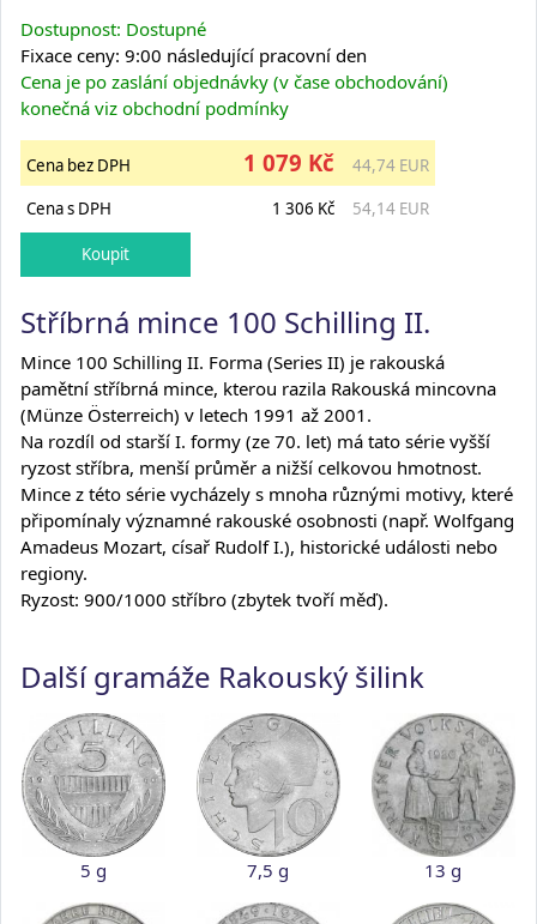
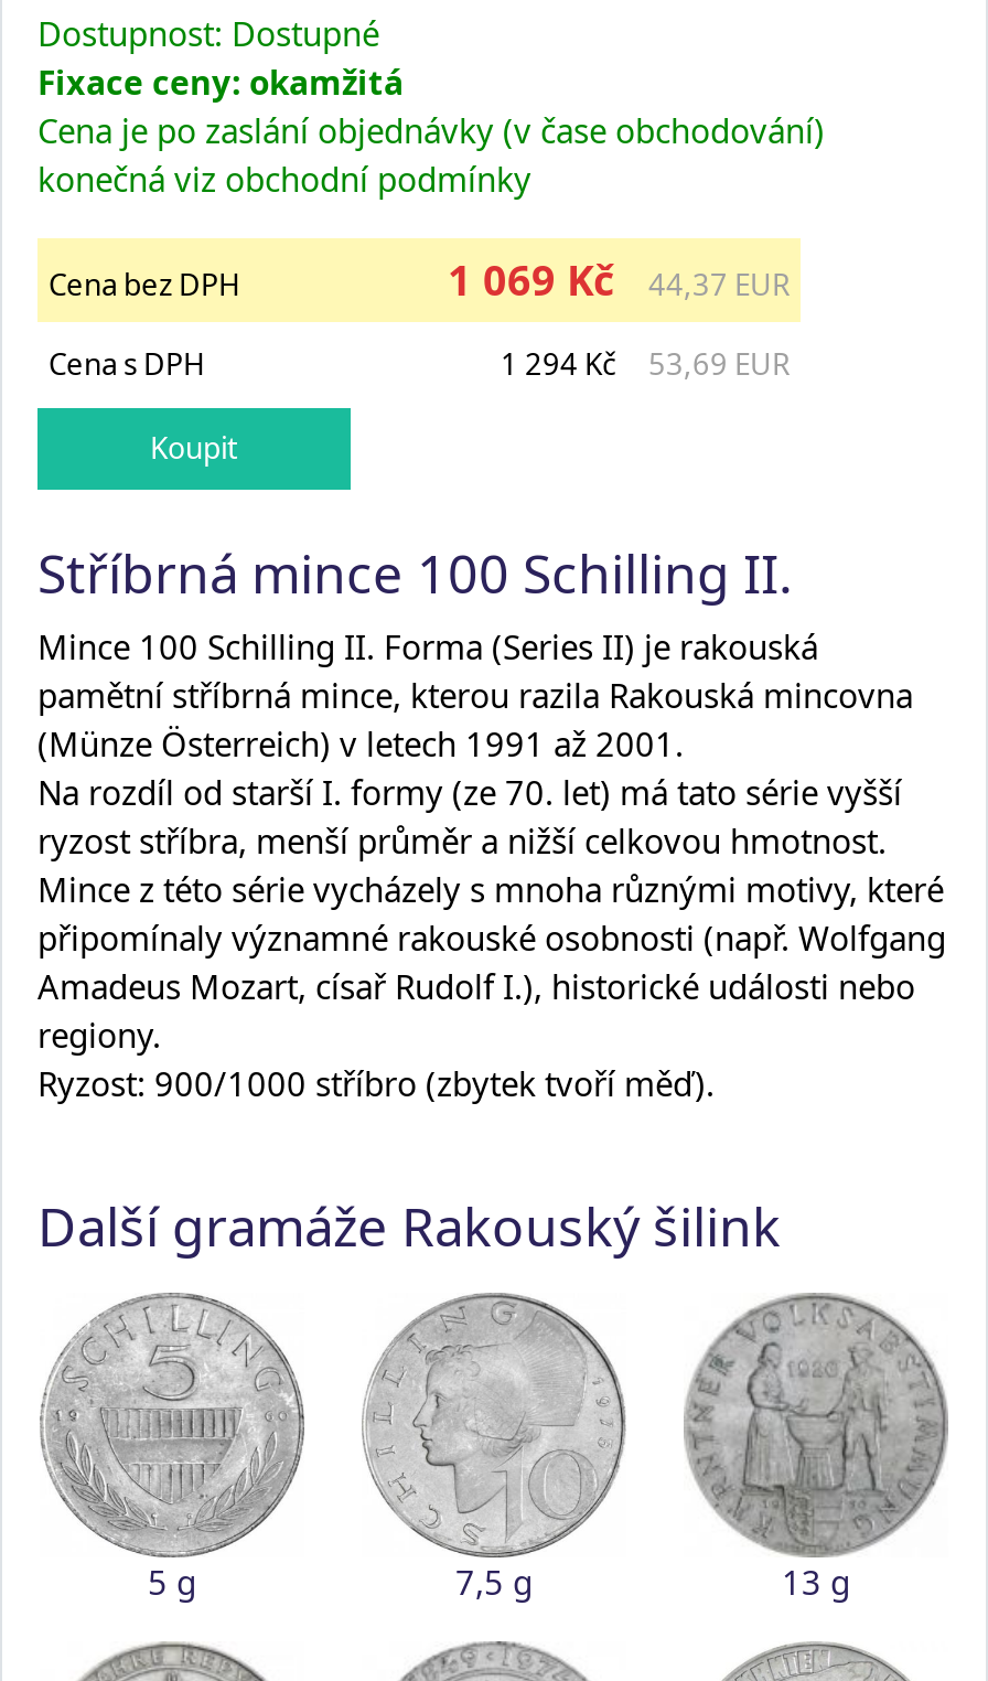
- Fixace ceny: 9:00 následující pracovní den
+ Fixace ceny: okamžitá

- 1 079 Kč
+ 1 069 Kč

- 44,74 EUR
+ 44,37 EUR

- 1 306 Kč
+ 1 294 Kč

- 54,14 EUR
+ 53,69 EUR
